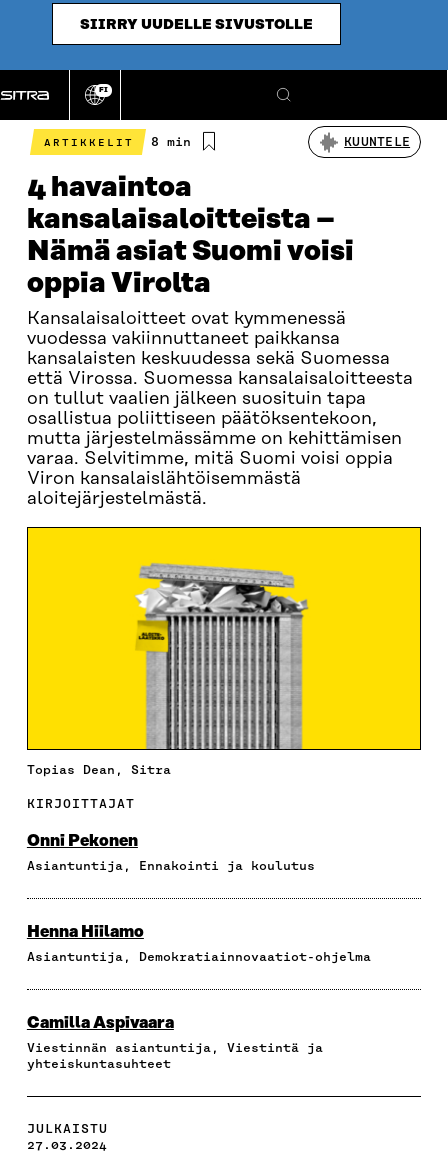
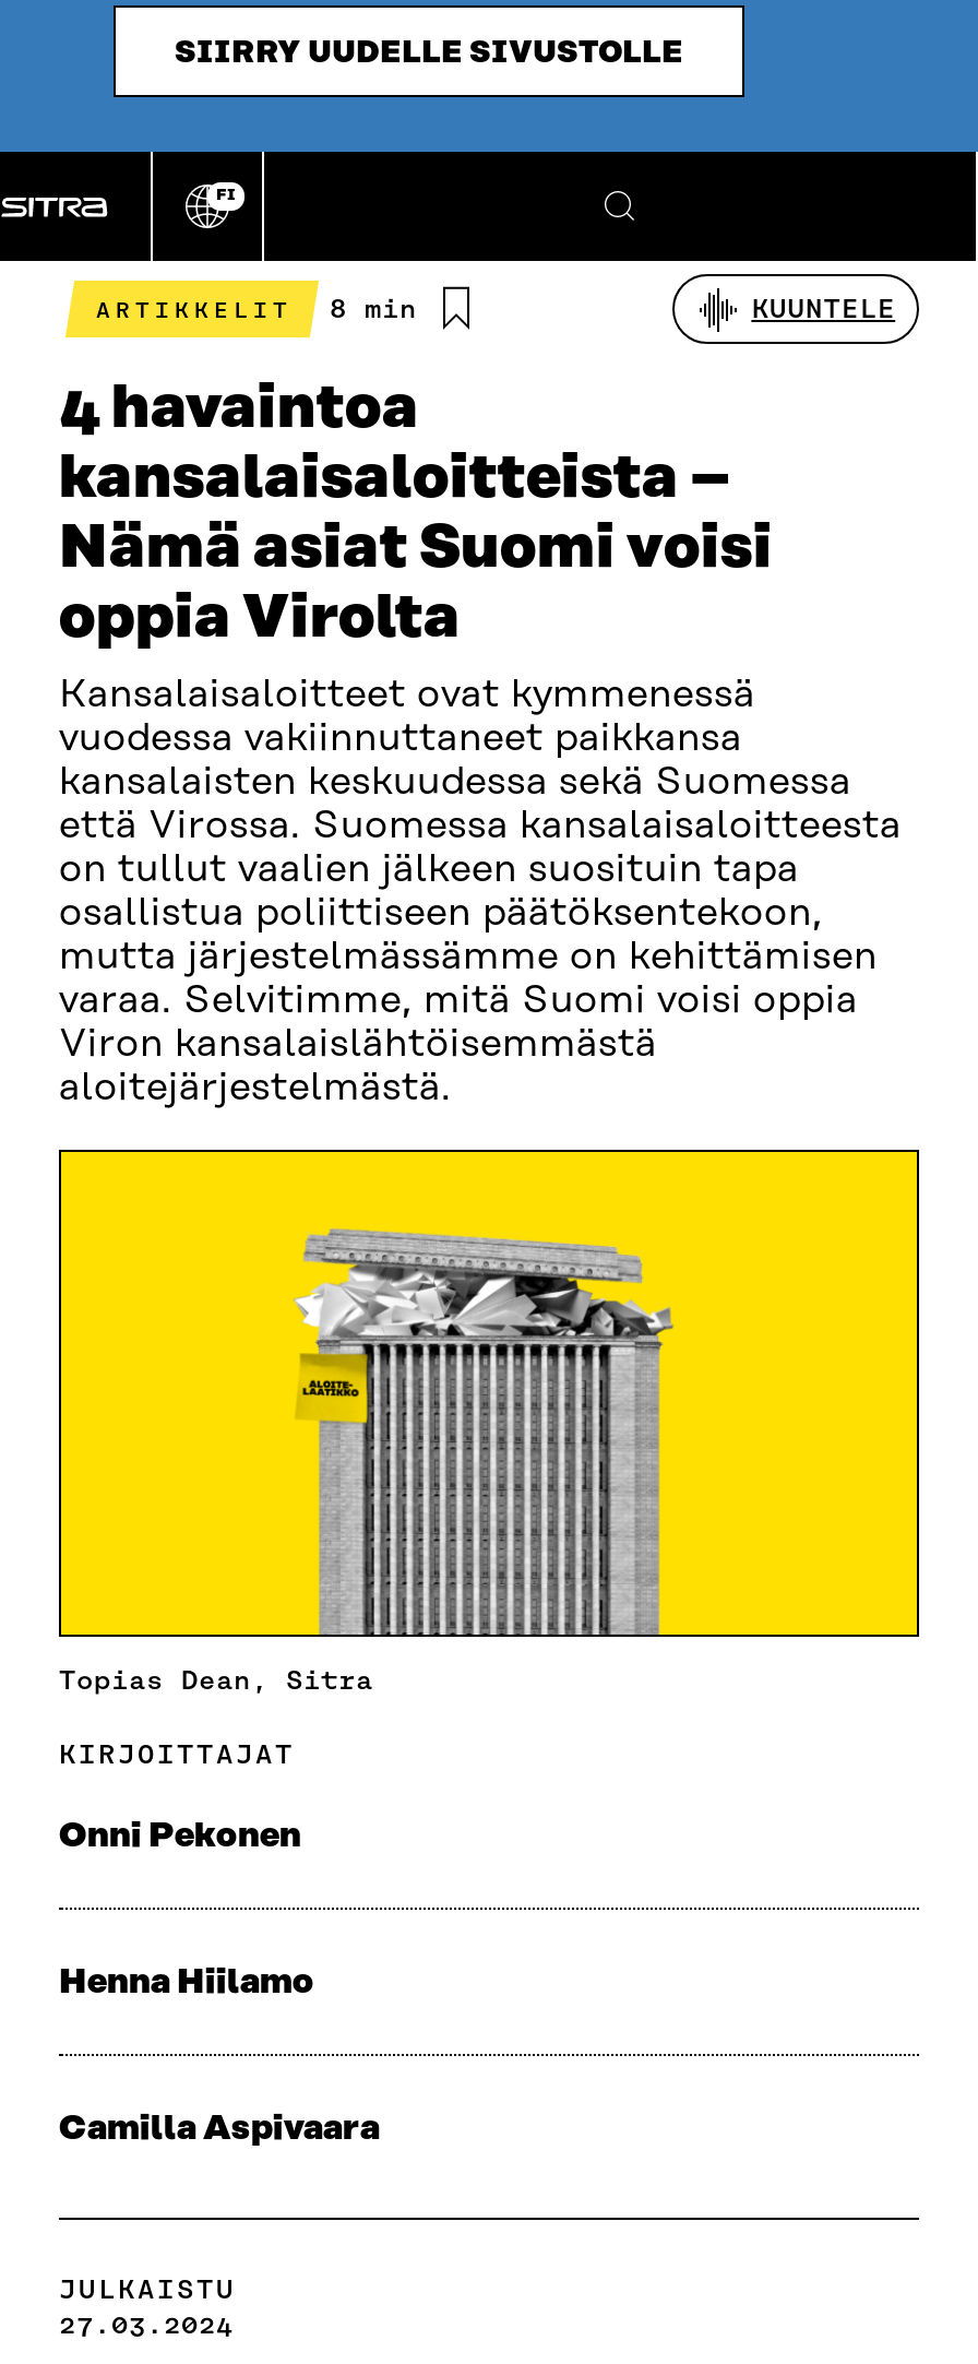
- Asiantuntija, Ennakointi ja koulutus

- Asiantuntija, Demokratiainnovaatiot-ohjelma

- Viestinnän asiantuntija, Viestintä ja
- yhteiskuntasuhteet
